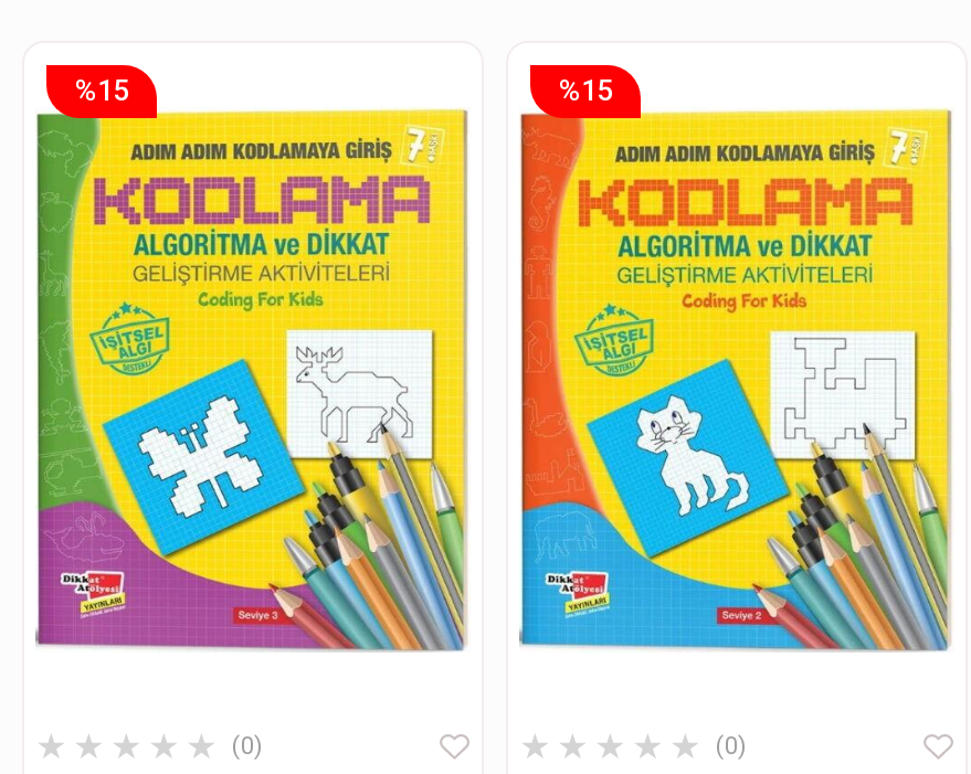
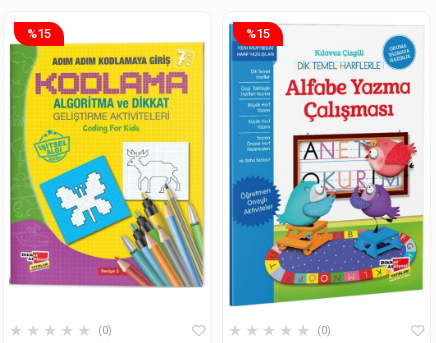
- [image]
+ [image]
